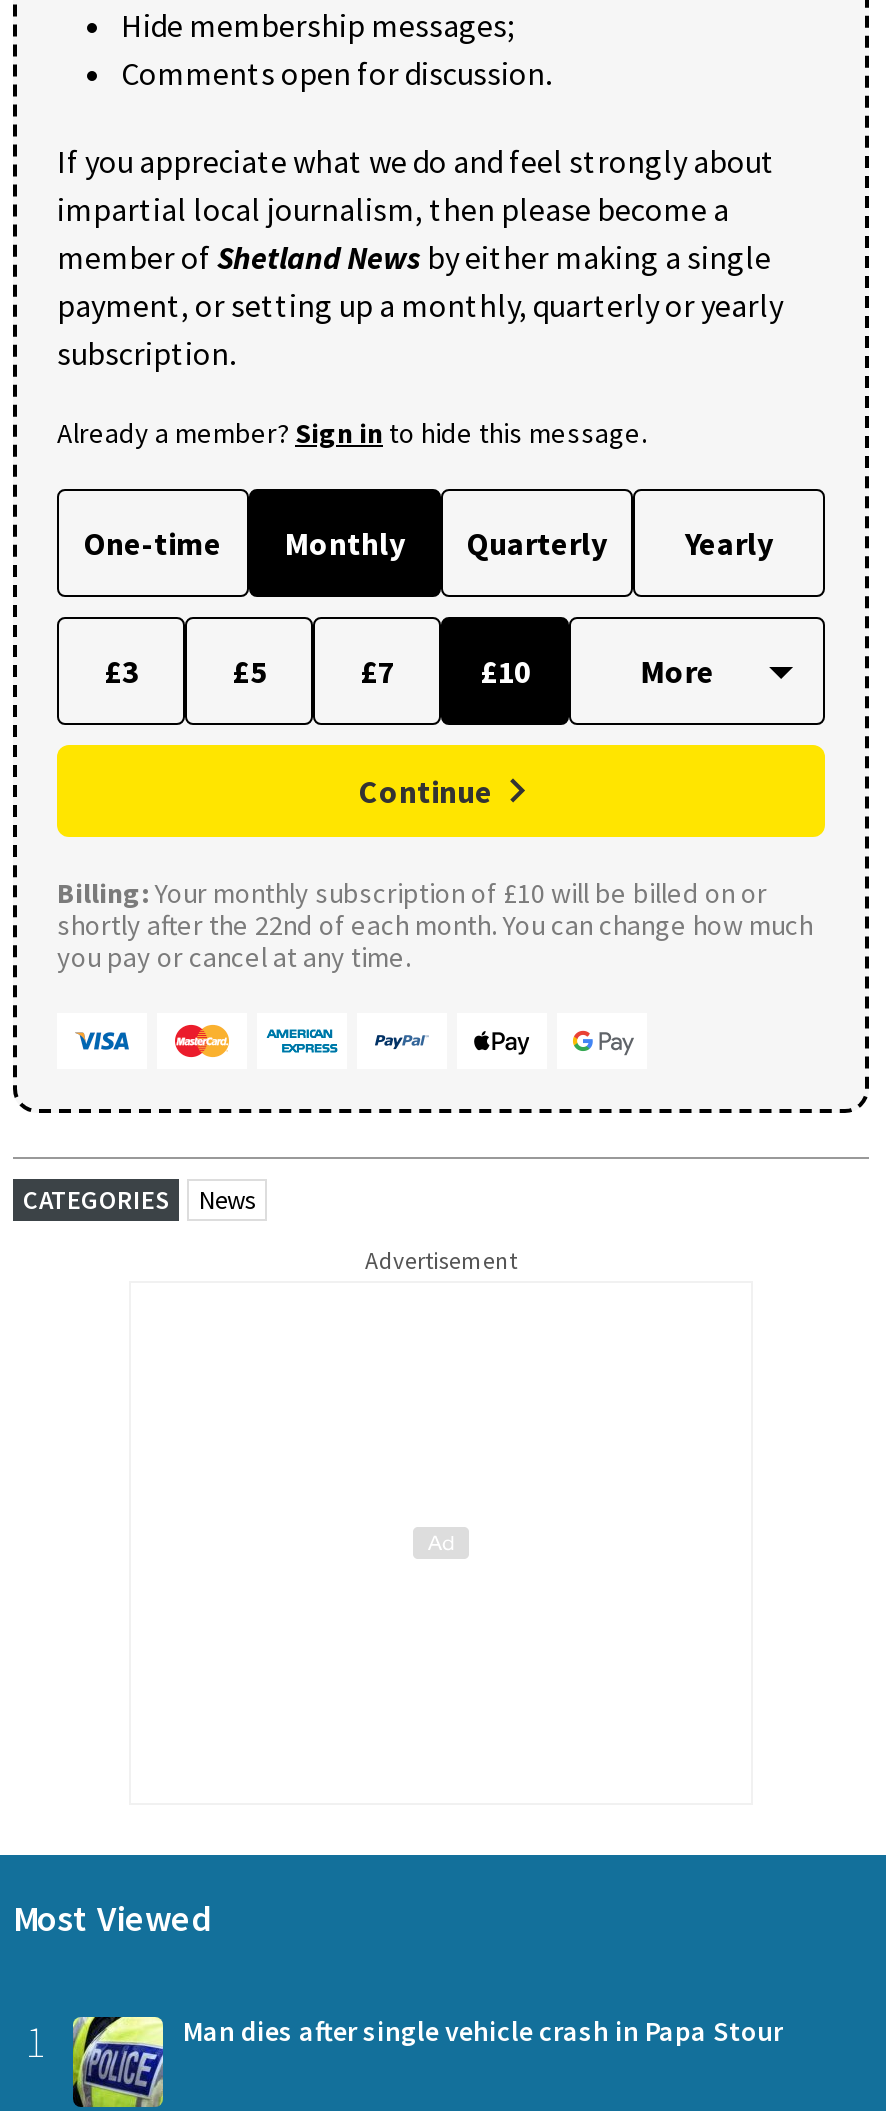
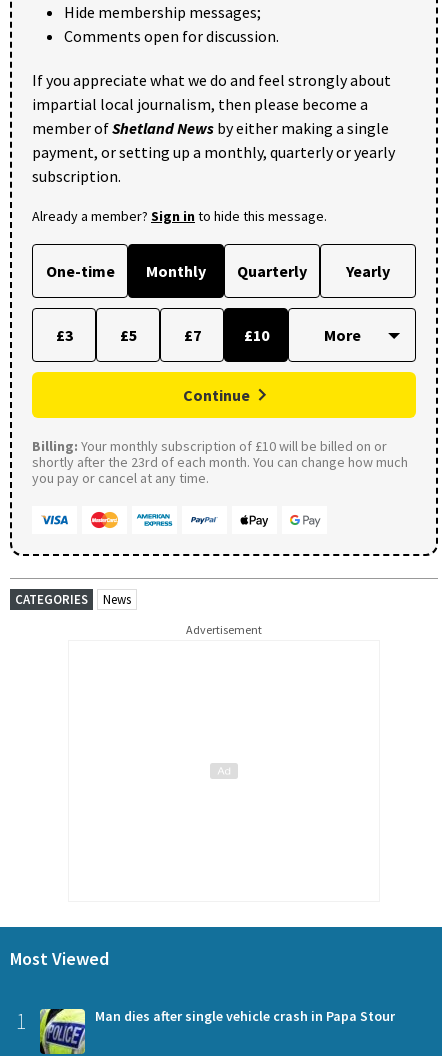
- shortly after the 22nd of each month. You can change how much
+ shortly after the 23rd of each month. You can change how much
